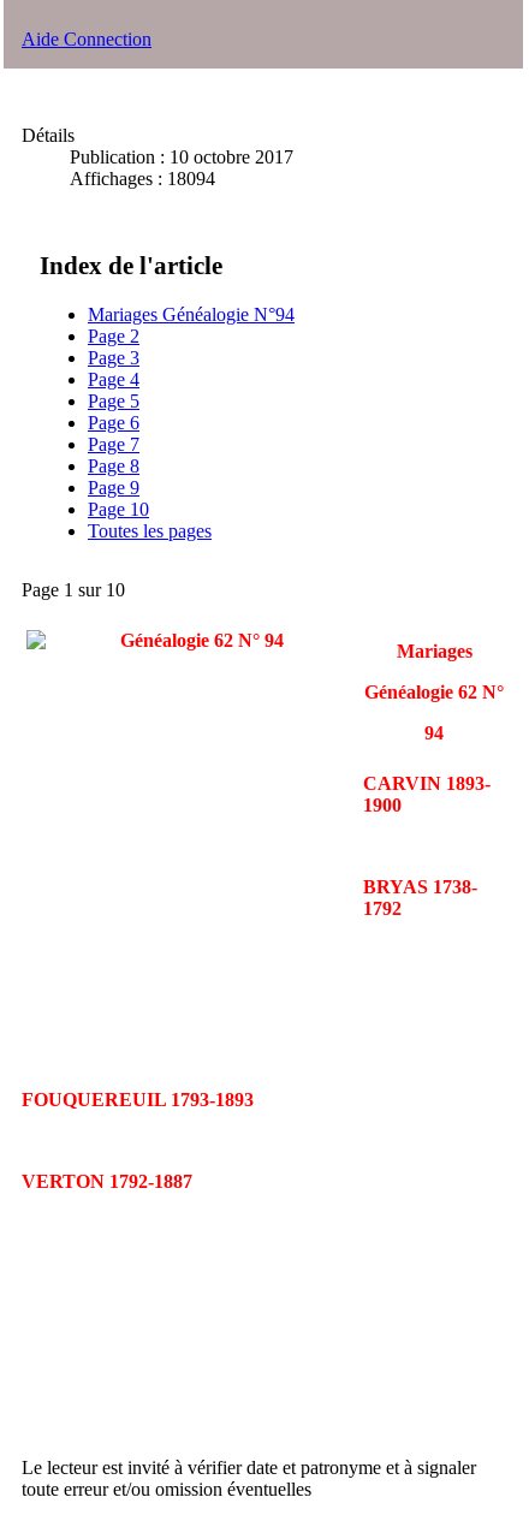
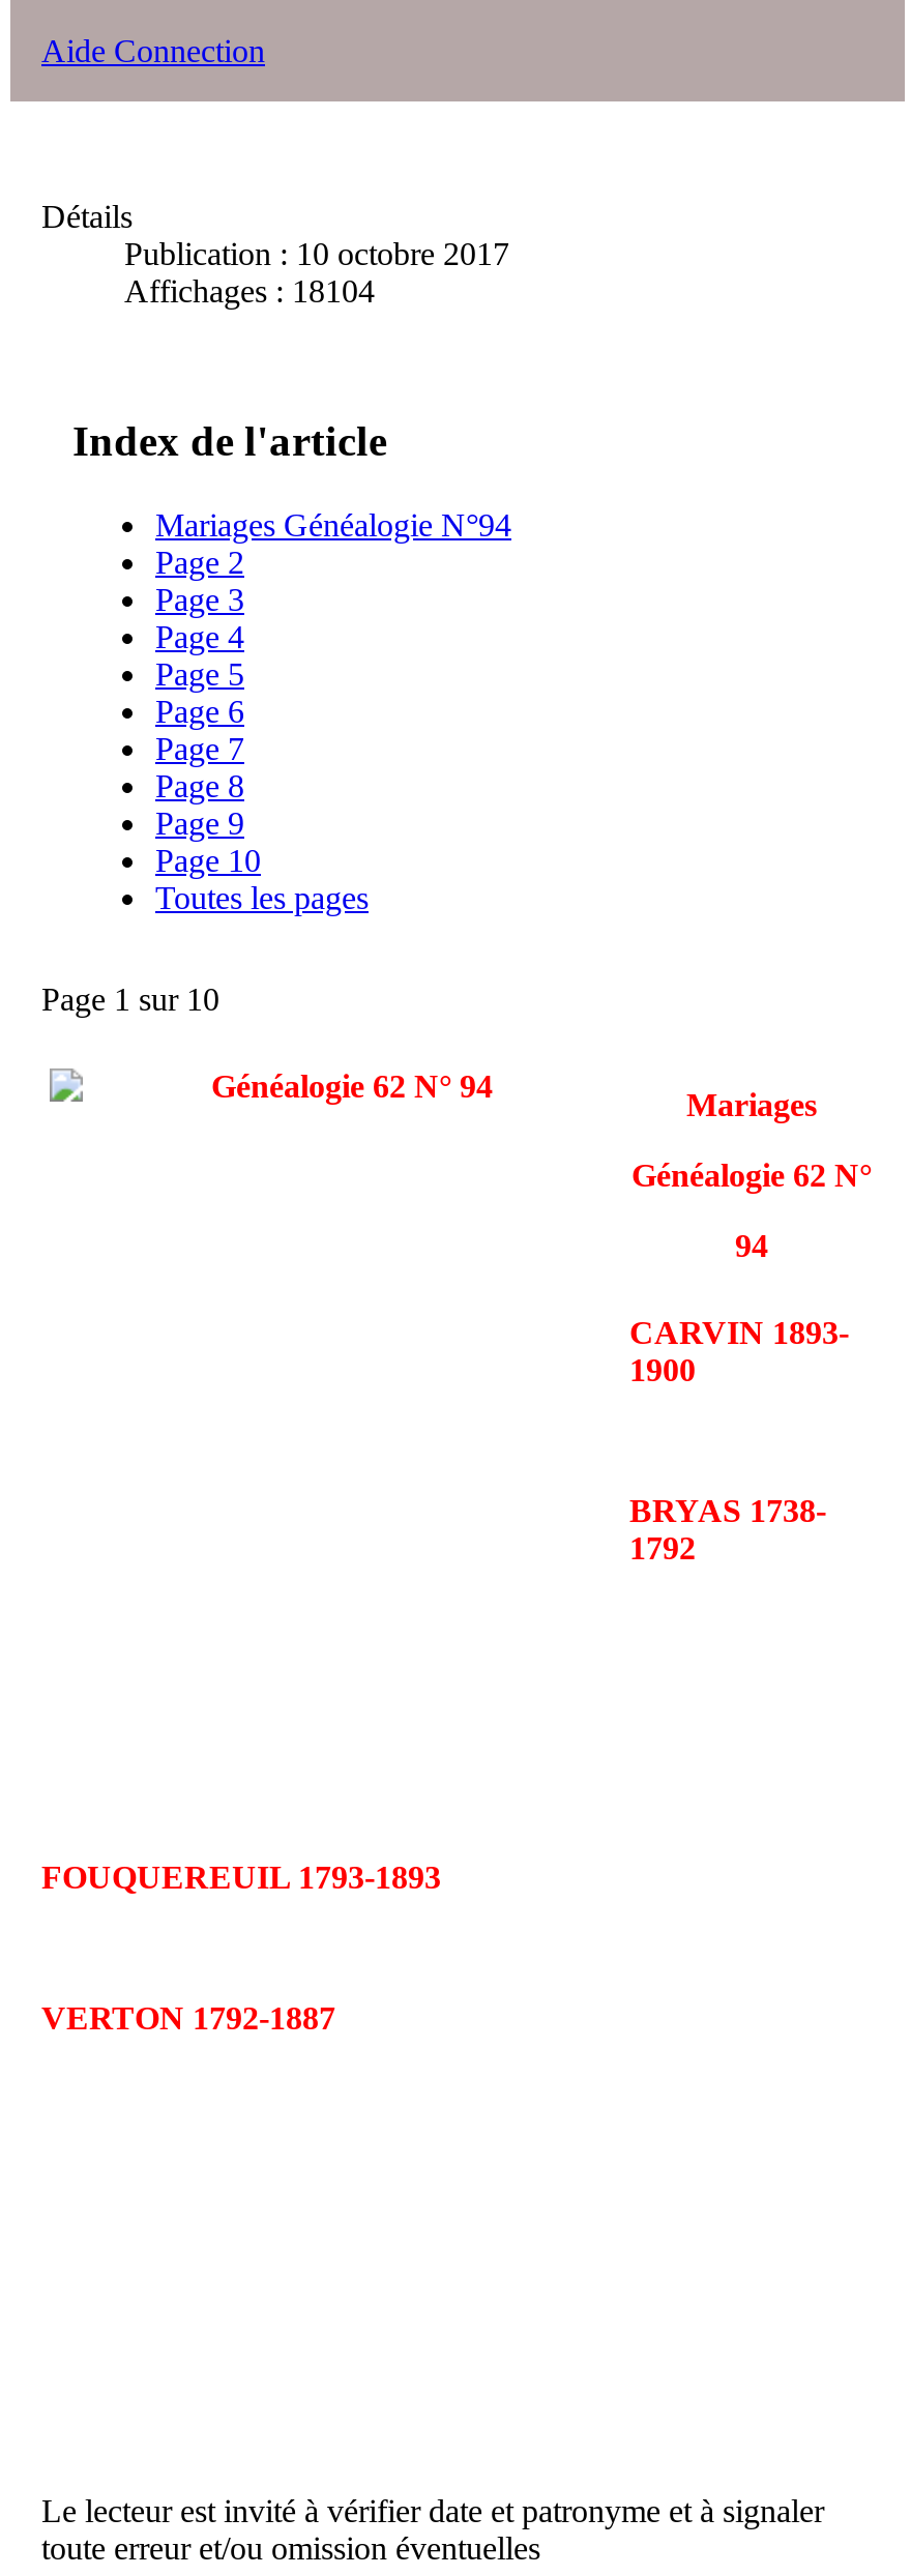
- Affichages : 18094
+ Affichages : 18104
